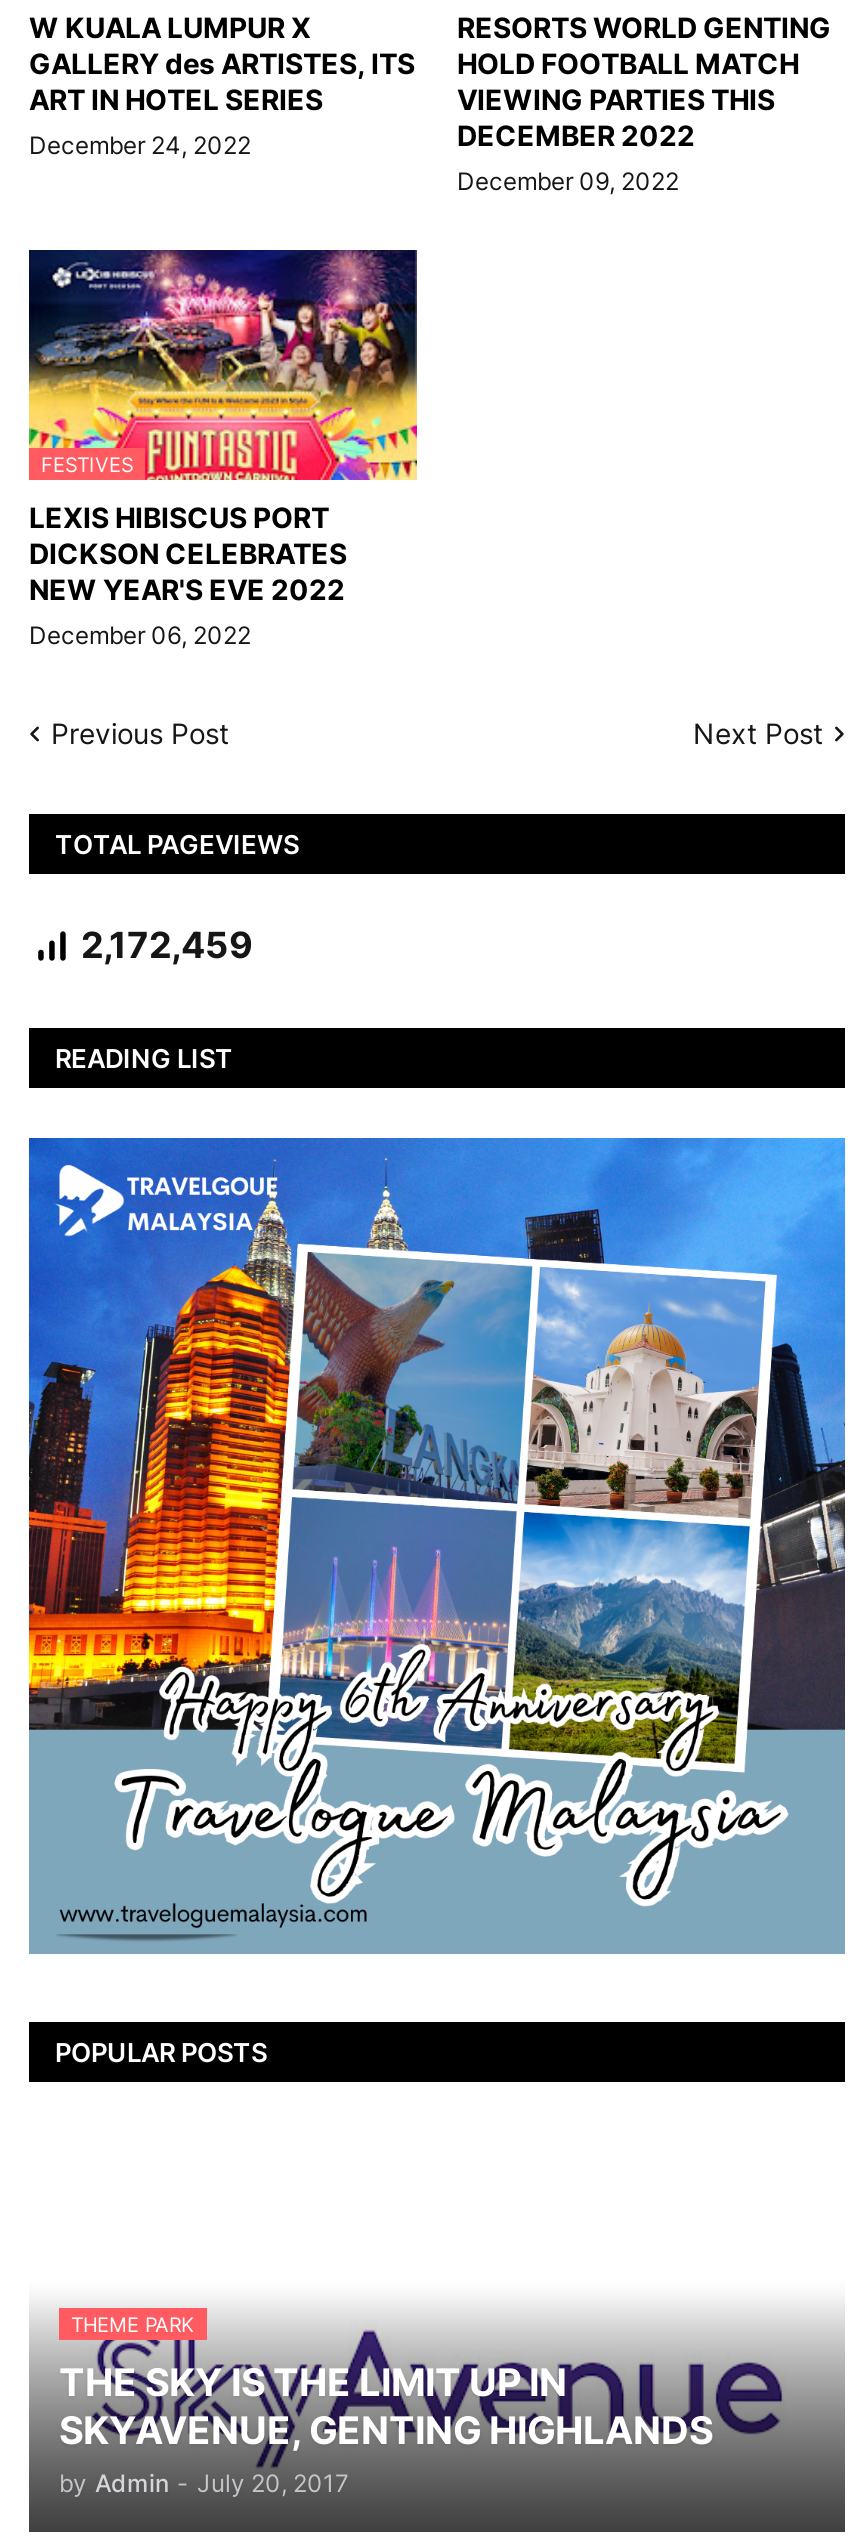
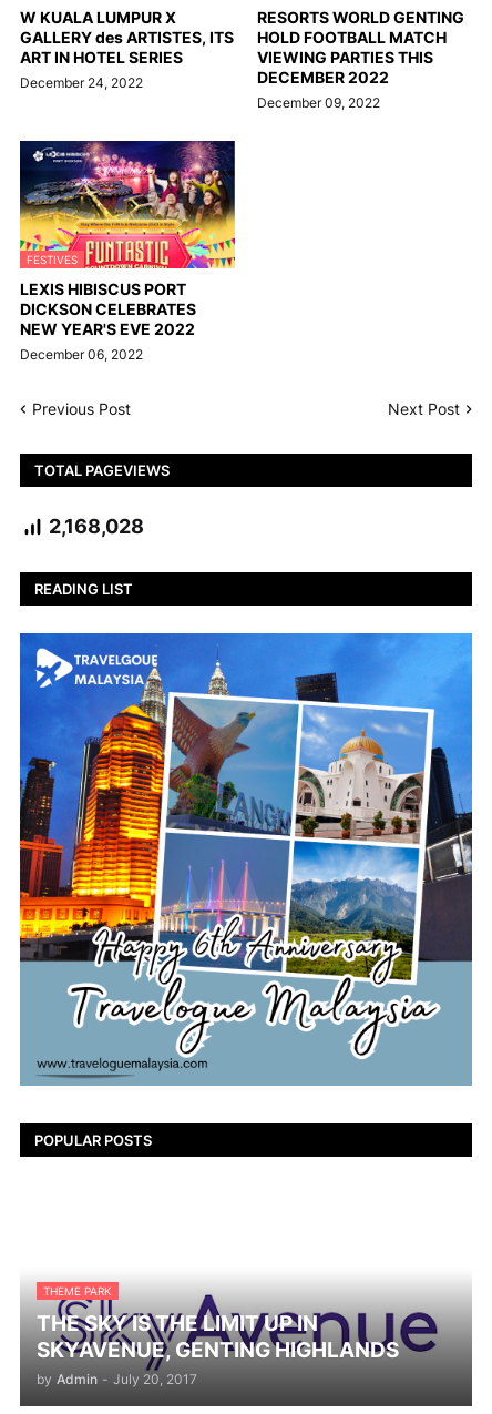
- 2,172,459
+ 2,168,028
